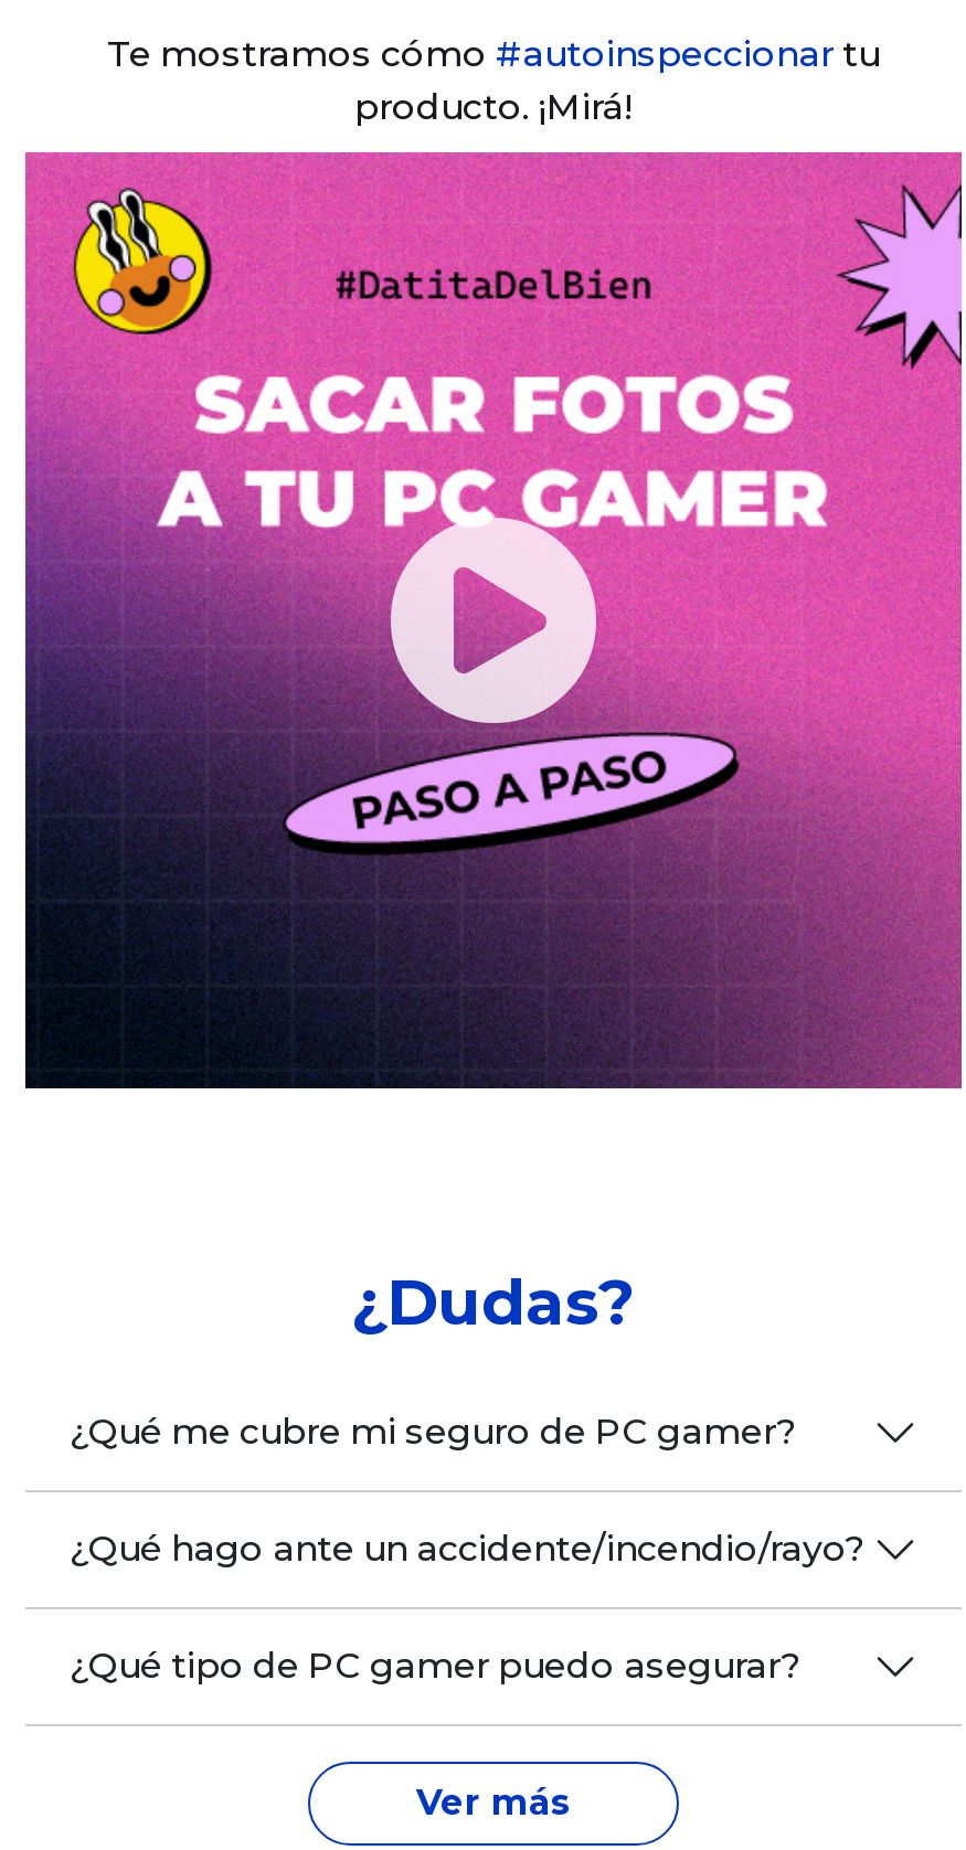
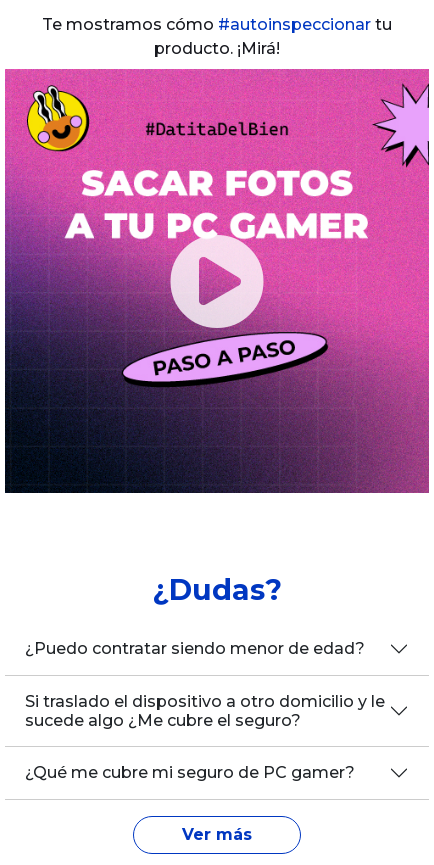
+ ¿Puedo contratar siendo menor de edad?
+ Si traslado el dispositivo a otro domicilio y le
+ sucede algo ¿Me cubre el seguro?

moved down: ¿Qué me cubre mi seguro de PC gamer?

- ¿Qué hago ante un accidente/incendio/rayo?
- ¿Qué tipo de PC gamer puedo asegurar?
